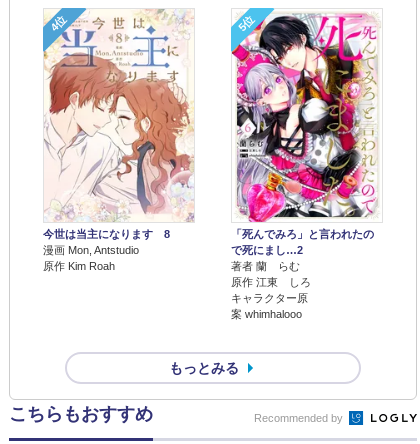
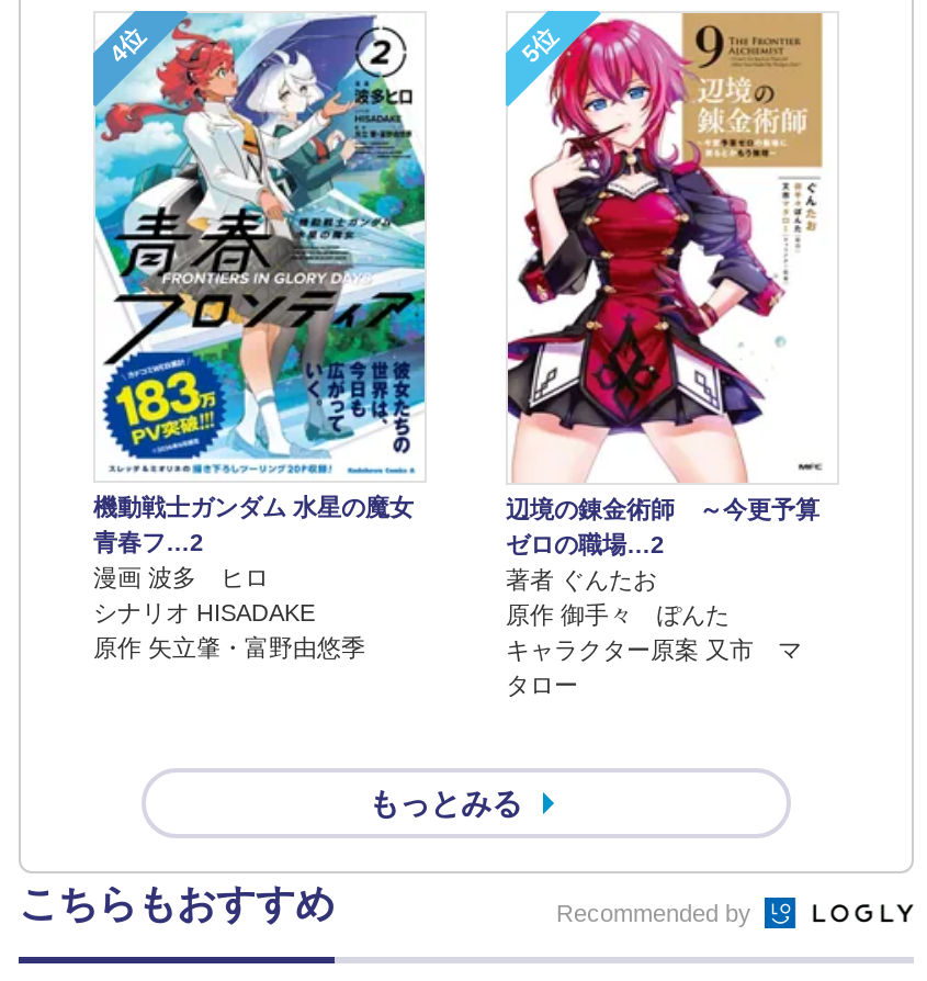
- [image]
- 今世は当主になります 8
- 漫画 Mon, Antstudio
- 原作 Kim Roah
+ [image]
+ 機動戦士ガンダム 水星の魔女
+ 青春フ…2
+ 漫画 波多 ヒロ
+ シナリオ HISADAKE
+ 原作 矢立肇・富野由悠季

- [image]
- 「死んでみろ」と言われたの
- で死にまし…2
- 著者 蘭 らむ
- 原作 江東 しろ
- キャラクター原
- 案 whimhalooo
+ [image]
+ 辺境の錬金術師 ～今更予算
+ ゼロの職場…2
+ 著者 ぐんたお
+ 原作 御手々 ぽんた
+ キャラクター原案 又市 マ
+ タロー
